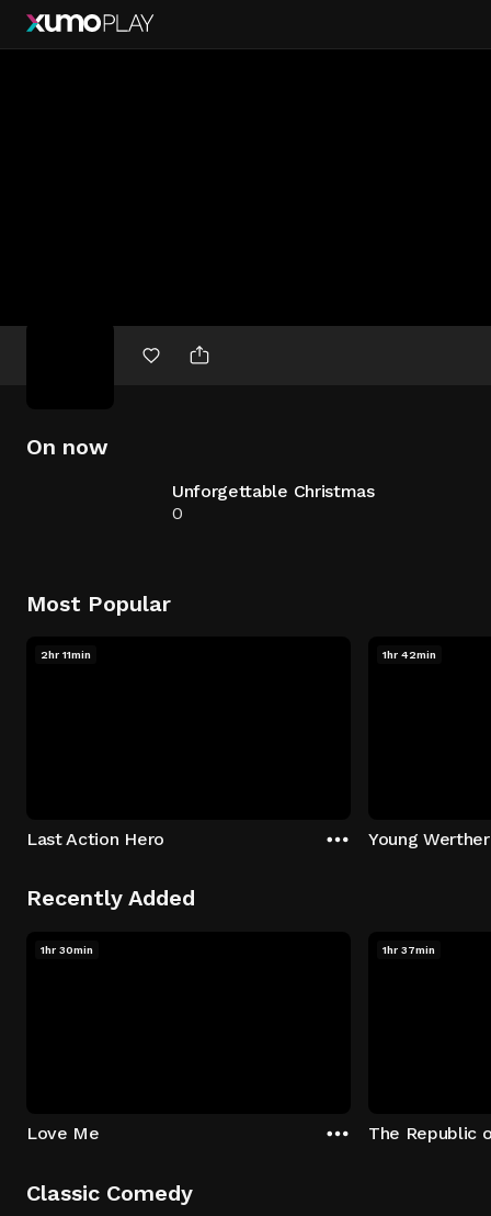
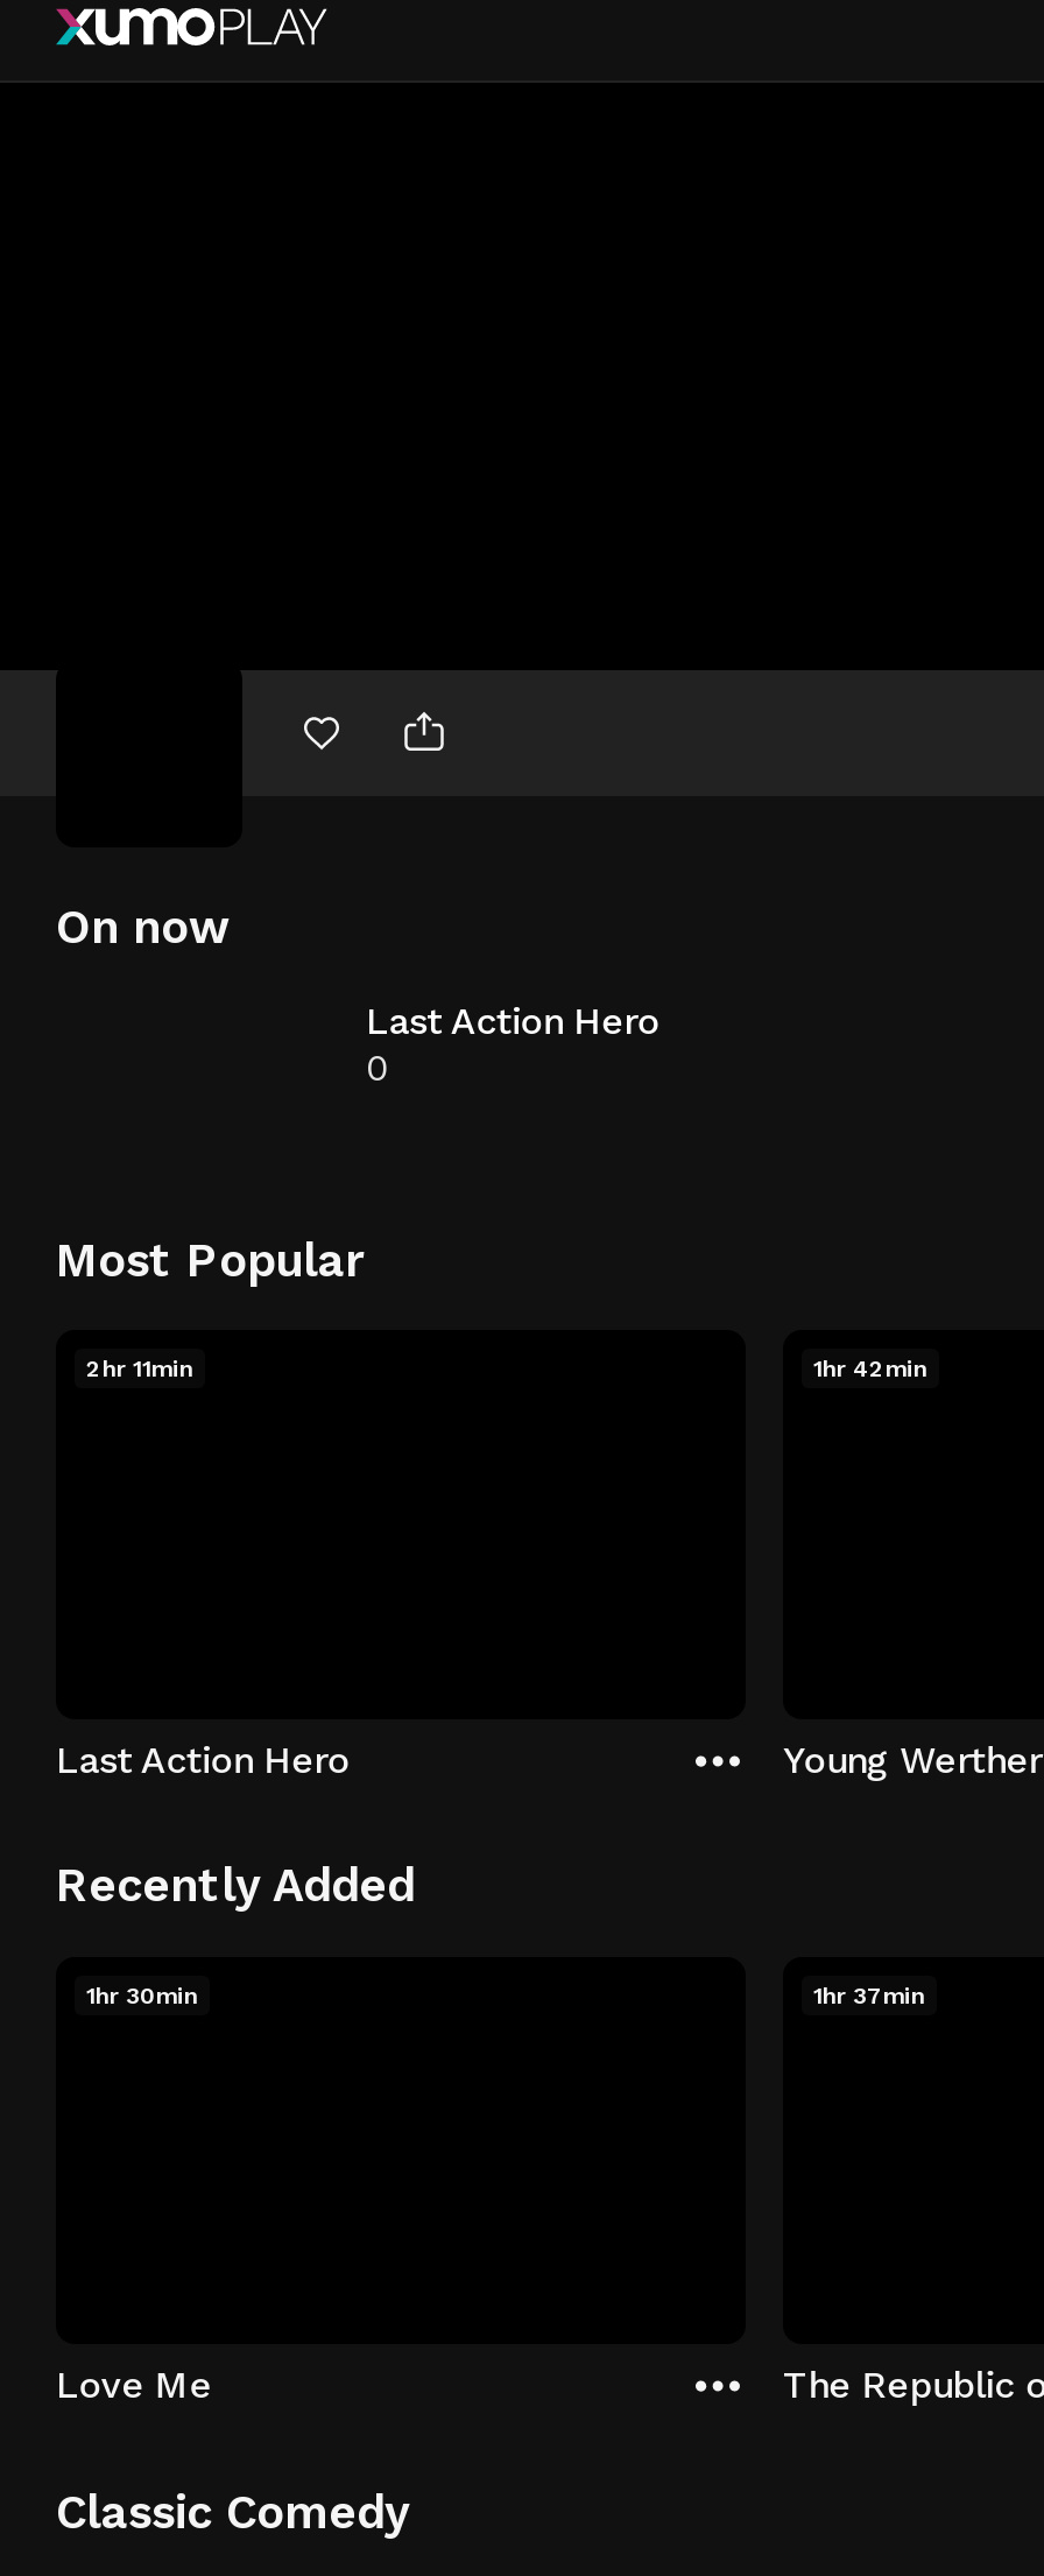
- Unforgettable Christmas
+ Last Action Hero
